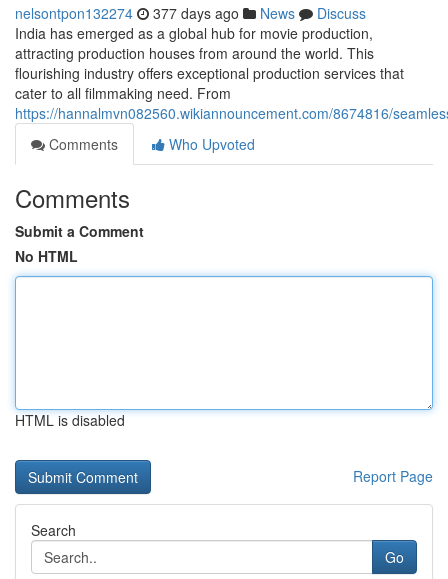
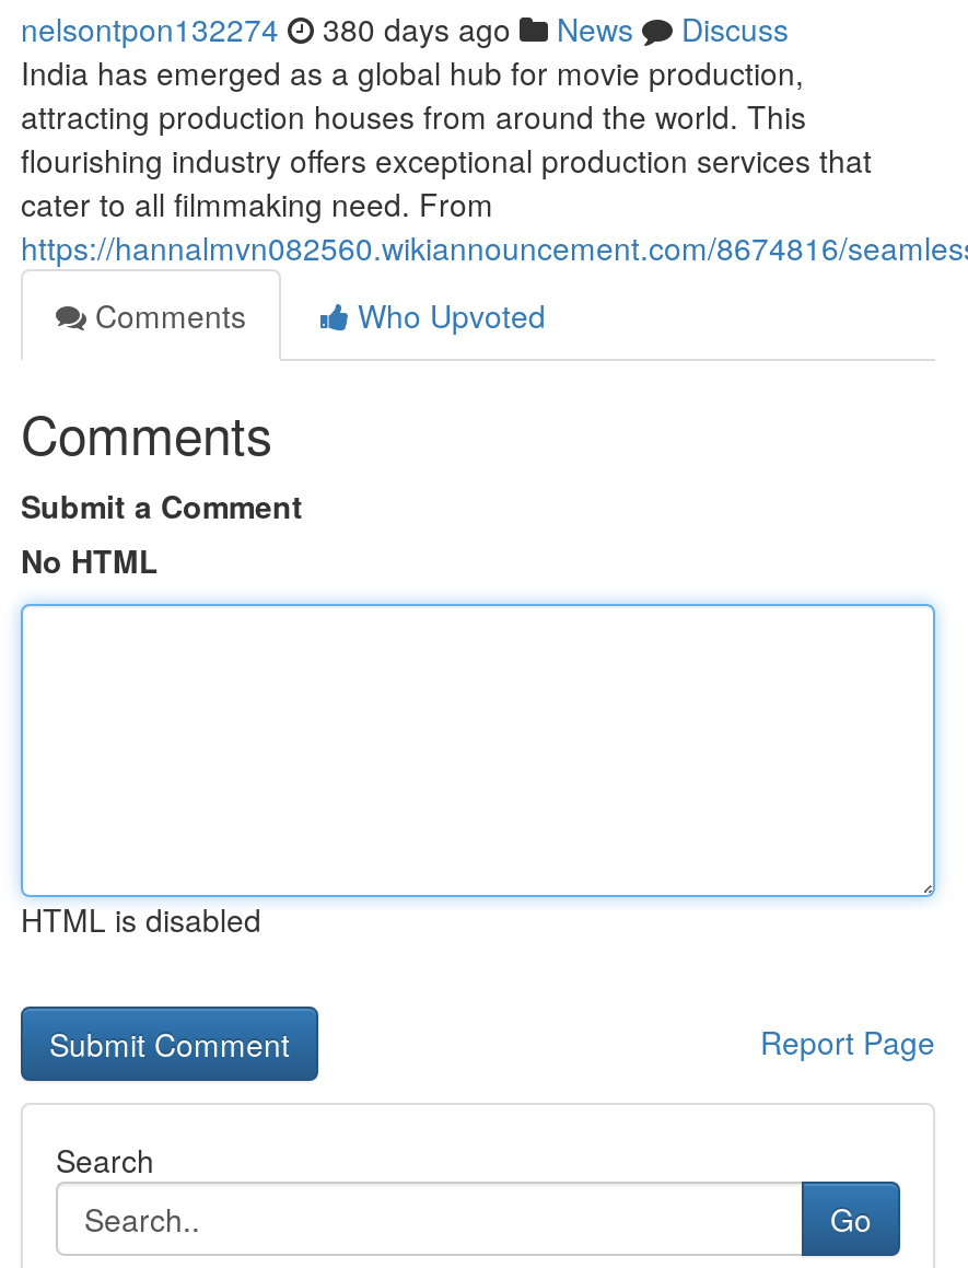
- nelsontpon132274 377 days ago News Discuss
+ nelsontpon132274 380 days ago News Discuss
